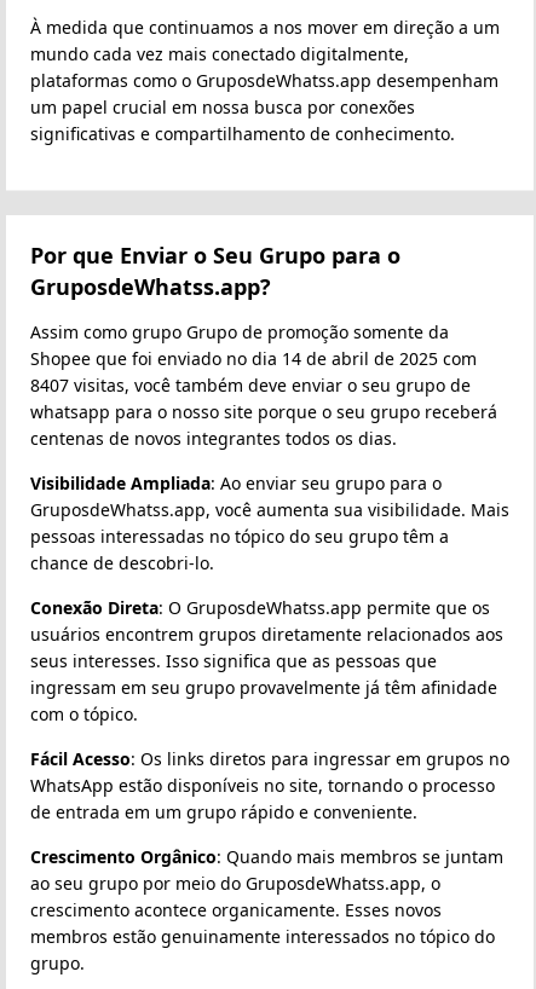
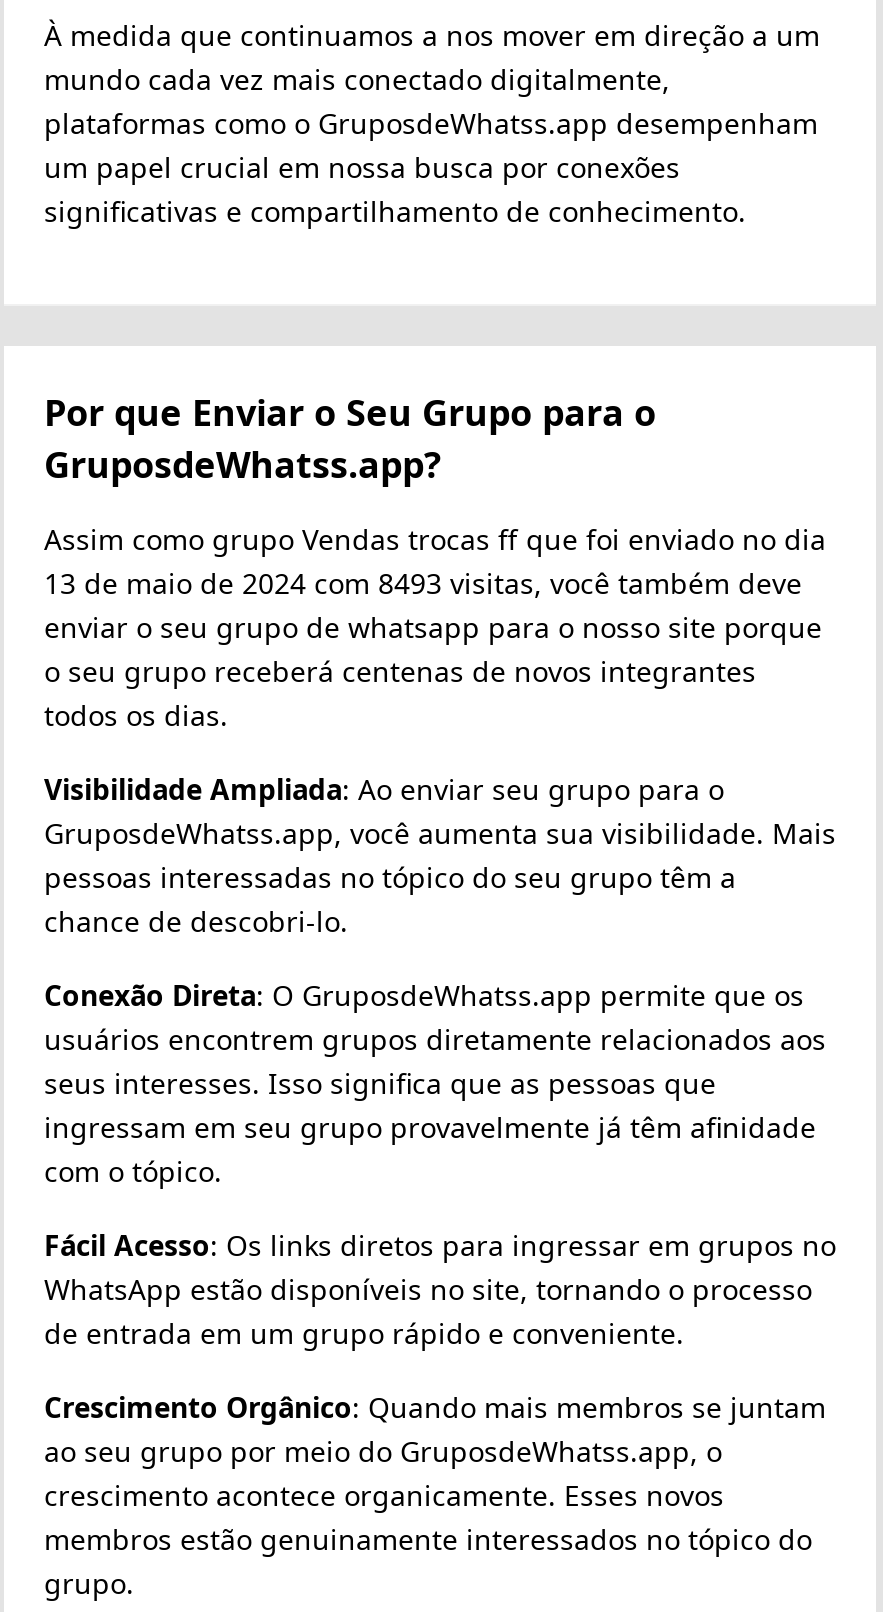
- Assim como grupo Grupo de promoção somente da
- Shopee que foi enviado no dia 14 de abril de 2025 com
- 8407 visitas, você também deve enviar o seu grupo de
- whatsapp para o nosso site porque o seu grupo receberá
- centenas de novos integrantes todos os dias.
+ Assim como grupo Vendas trocas ff que foi enviado no dia
+ 13 de maio de 2024 com 8493 visitas, você também deve
+ enviar o seu grupo de whatsapp para o nosso site porque
+ o seu grupo receberá centenas de novos integrantes
+ todos os dias.
